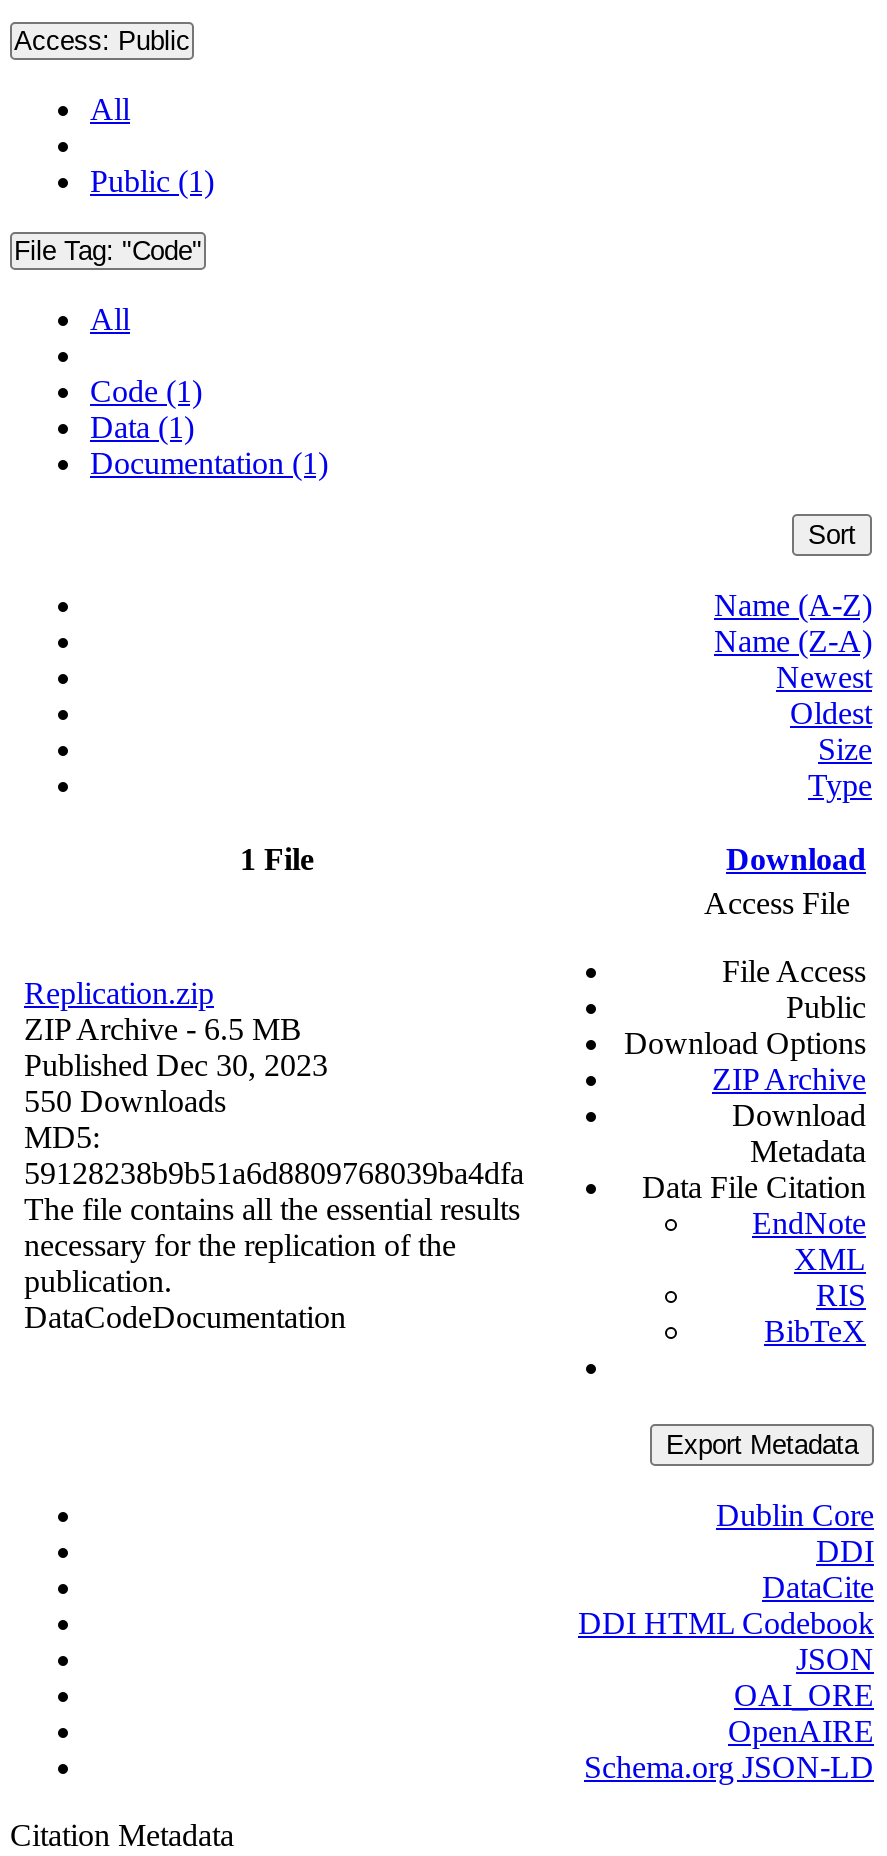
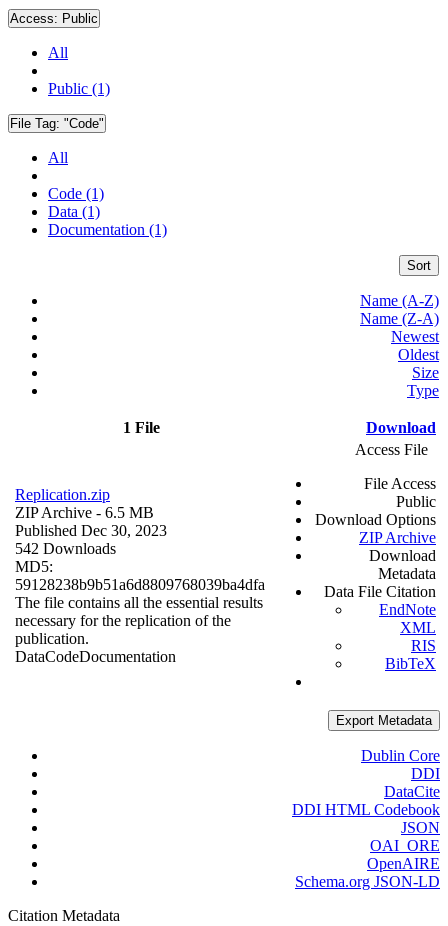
- 550 Downloads
+ 542 Downloads
